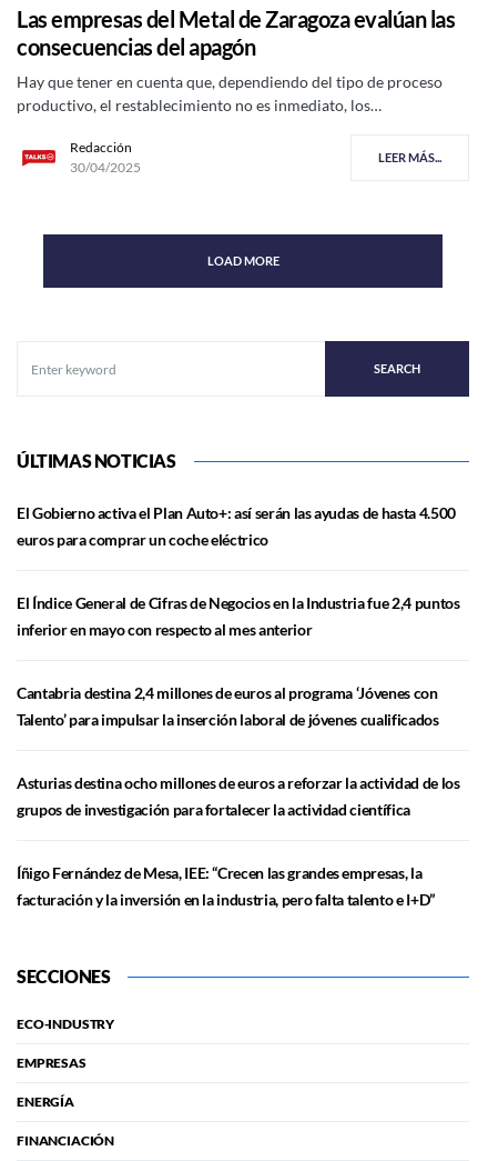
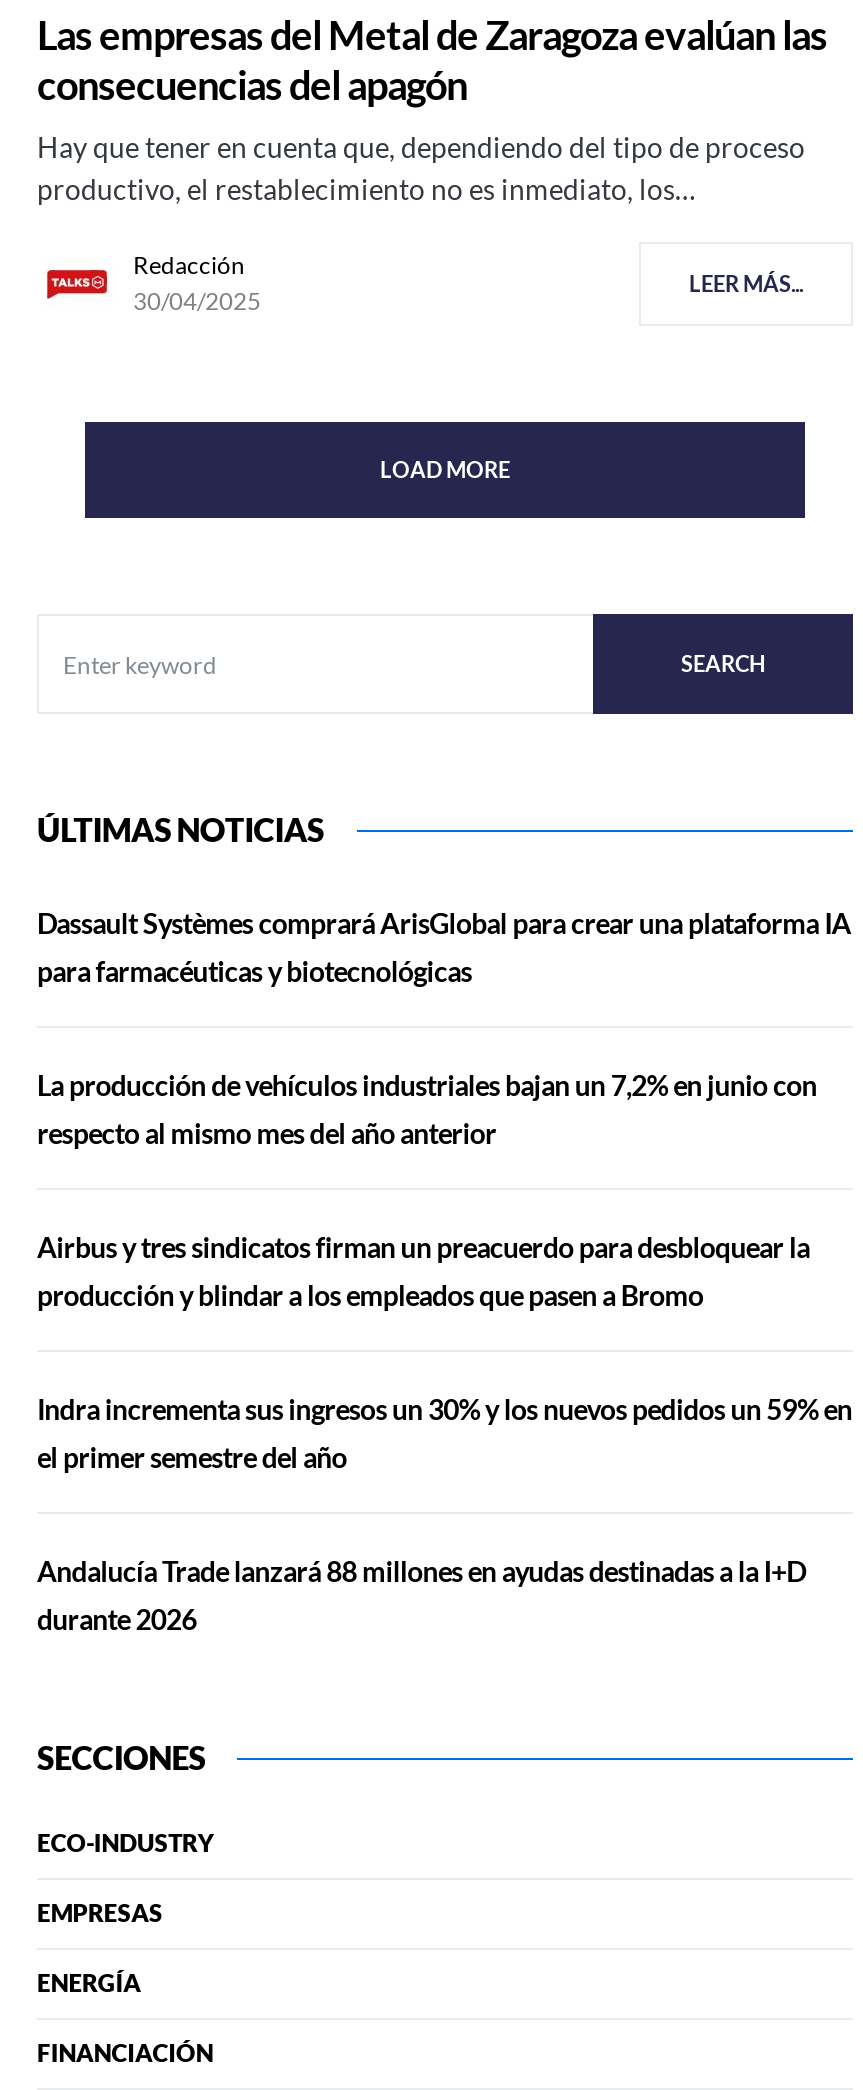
- El Gobierno activa el Plan Auto+: así serán las ayudas de hasta 4.500
- euros para comprar un coche eléctrico
+ Dassault Systèmes comprará ArisGlobal para crear una plataforma IA
+ para farmacéuticas y biotecnológicas

- El Índice General de Cifras de Negocios en la Industria fue 2,4 puntos
- inferior en mayo con respecto al mes anterior
+ La producción de vehículos industriales bajan un 7,2% en junio con
+ respecto al mismo mes del año anterior

- Cantabria destina 2,4 millones de euros al programa ‘Jóvenes con
- Talento’ para impulsar la inserción laboral de jóvenes cualificados
+ Airbus y tres sindicatos firman un preacuerdo para desbloquear la
+ producción y blindar a los empleados que pasen a Bromo

- Asturias destina ocho millones de euros a reforzar la actividad de los
- grupos de investigación para fortalecer la actividad científica
+ Indra incrementa sus ingresos un 30% y los nuevos pedidos un 59% en
+ el primer semestre del año

- Íñigo Fernández de Mesa, IEE: “Crecen las grandes empresas, la
- facturación y la inversión en la industria, pero falta talento e I+D”
+ Andalucía Trade lanzará 88 millones en ayudas destinadas a la I+D
+ durante 2026
